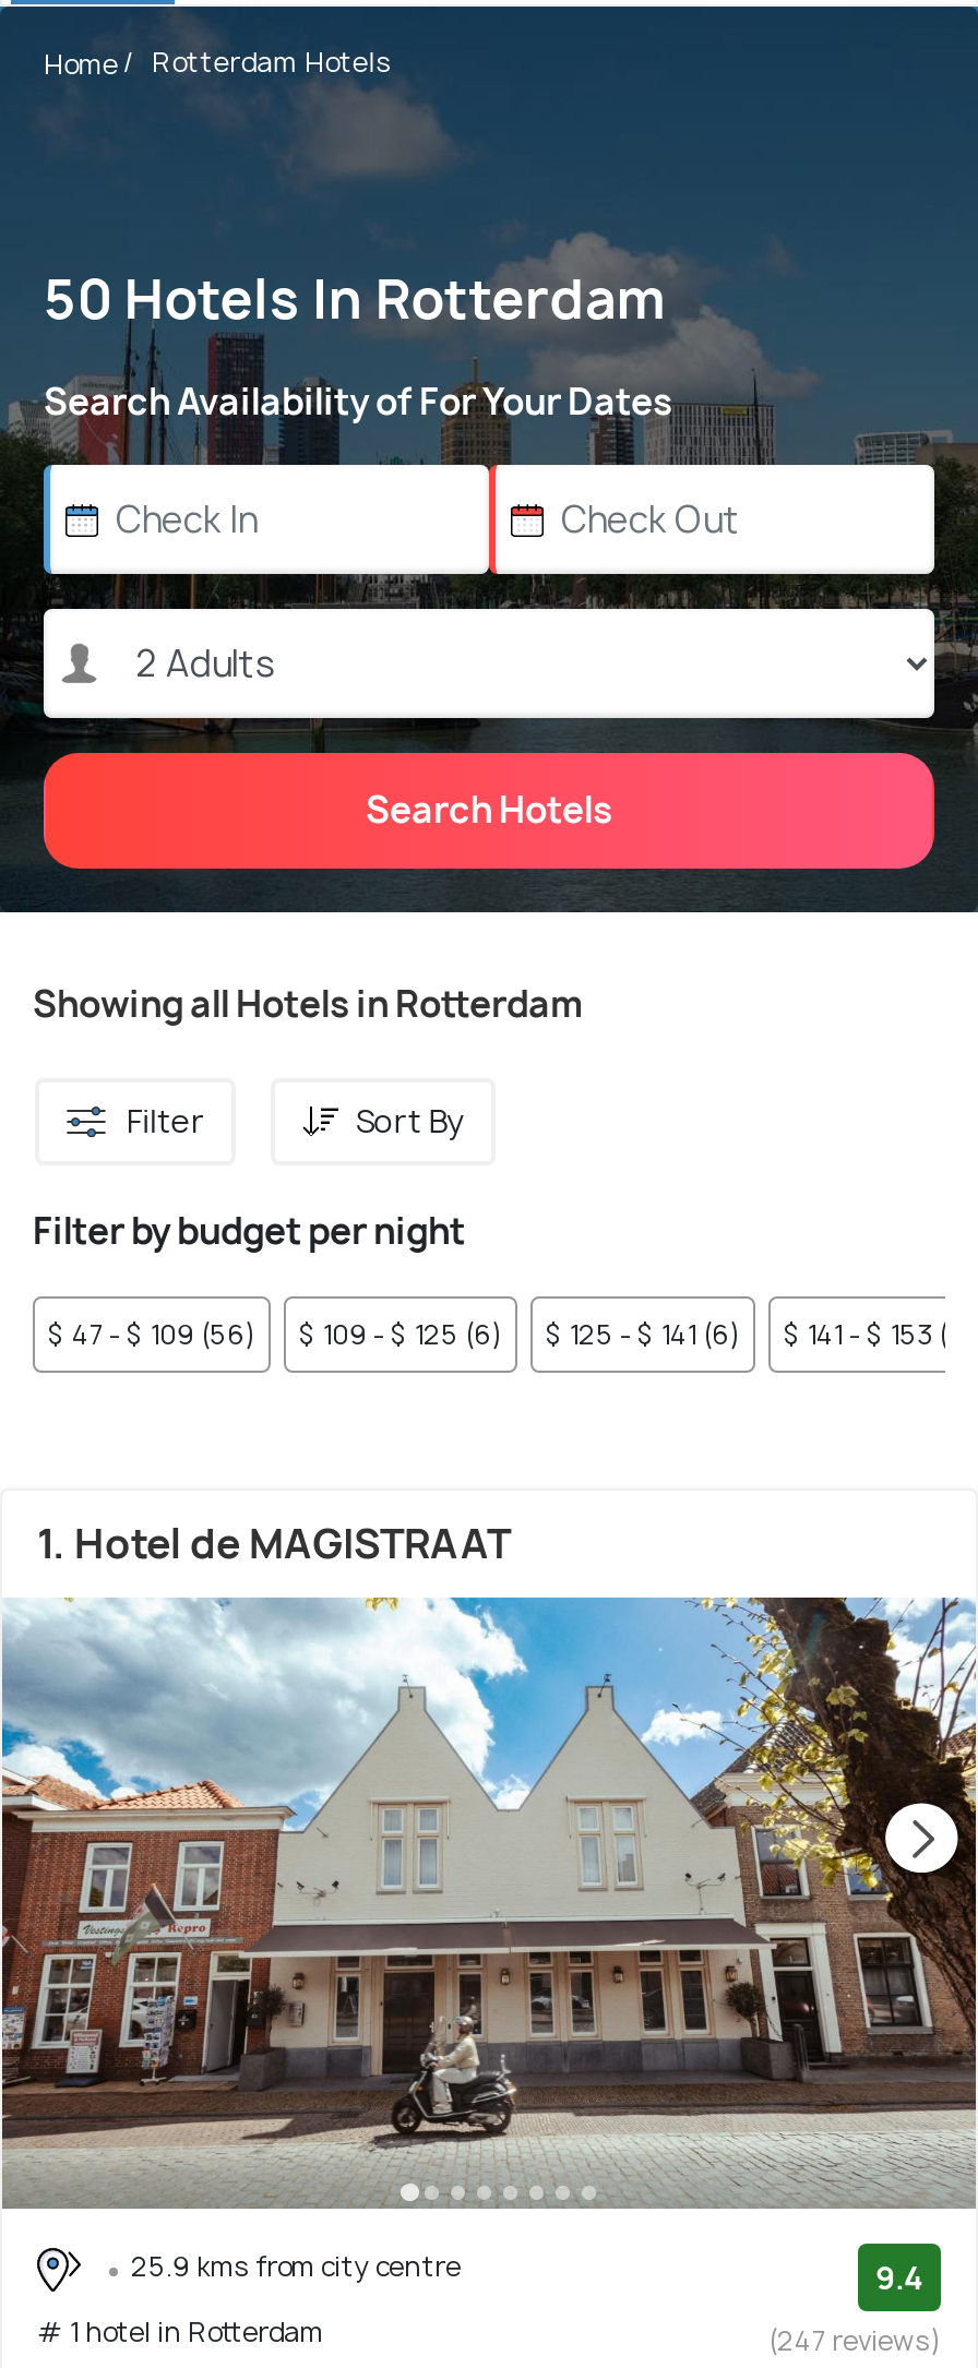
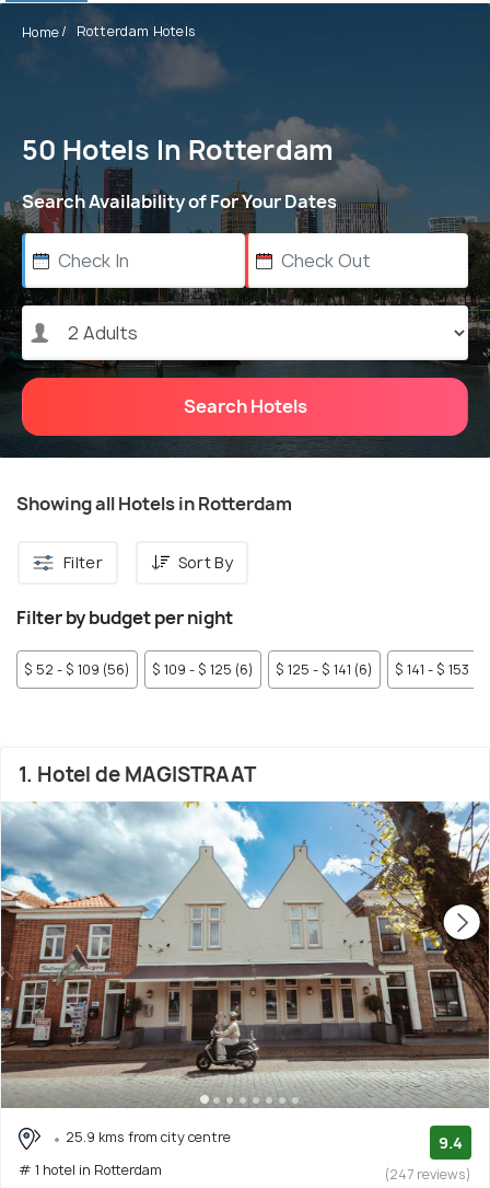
- $ 47 - $ 109 (56)
+ $ 52 - $ 109 (56)
